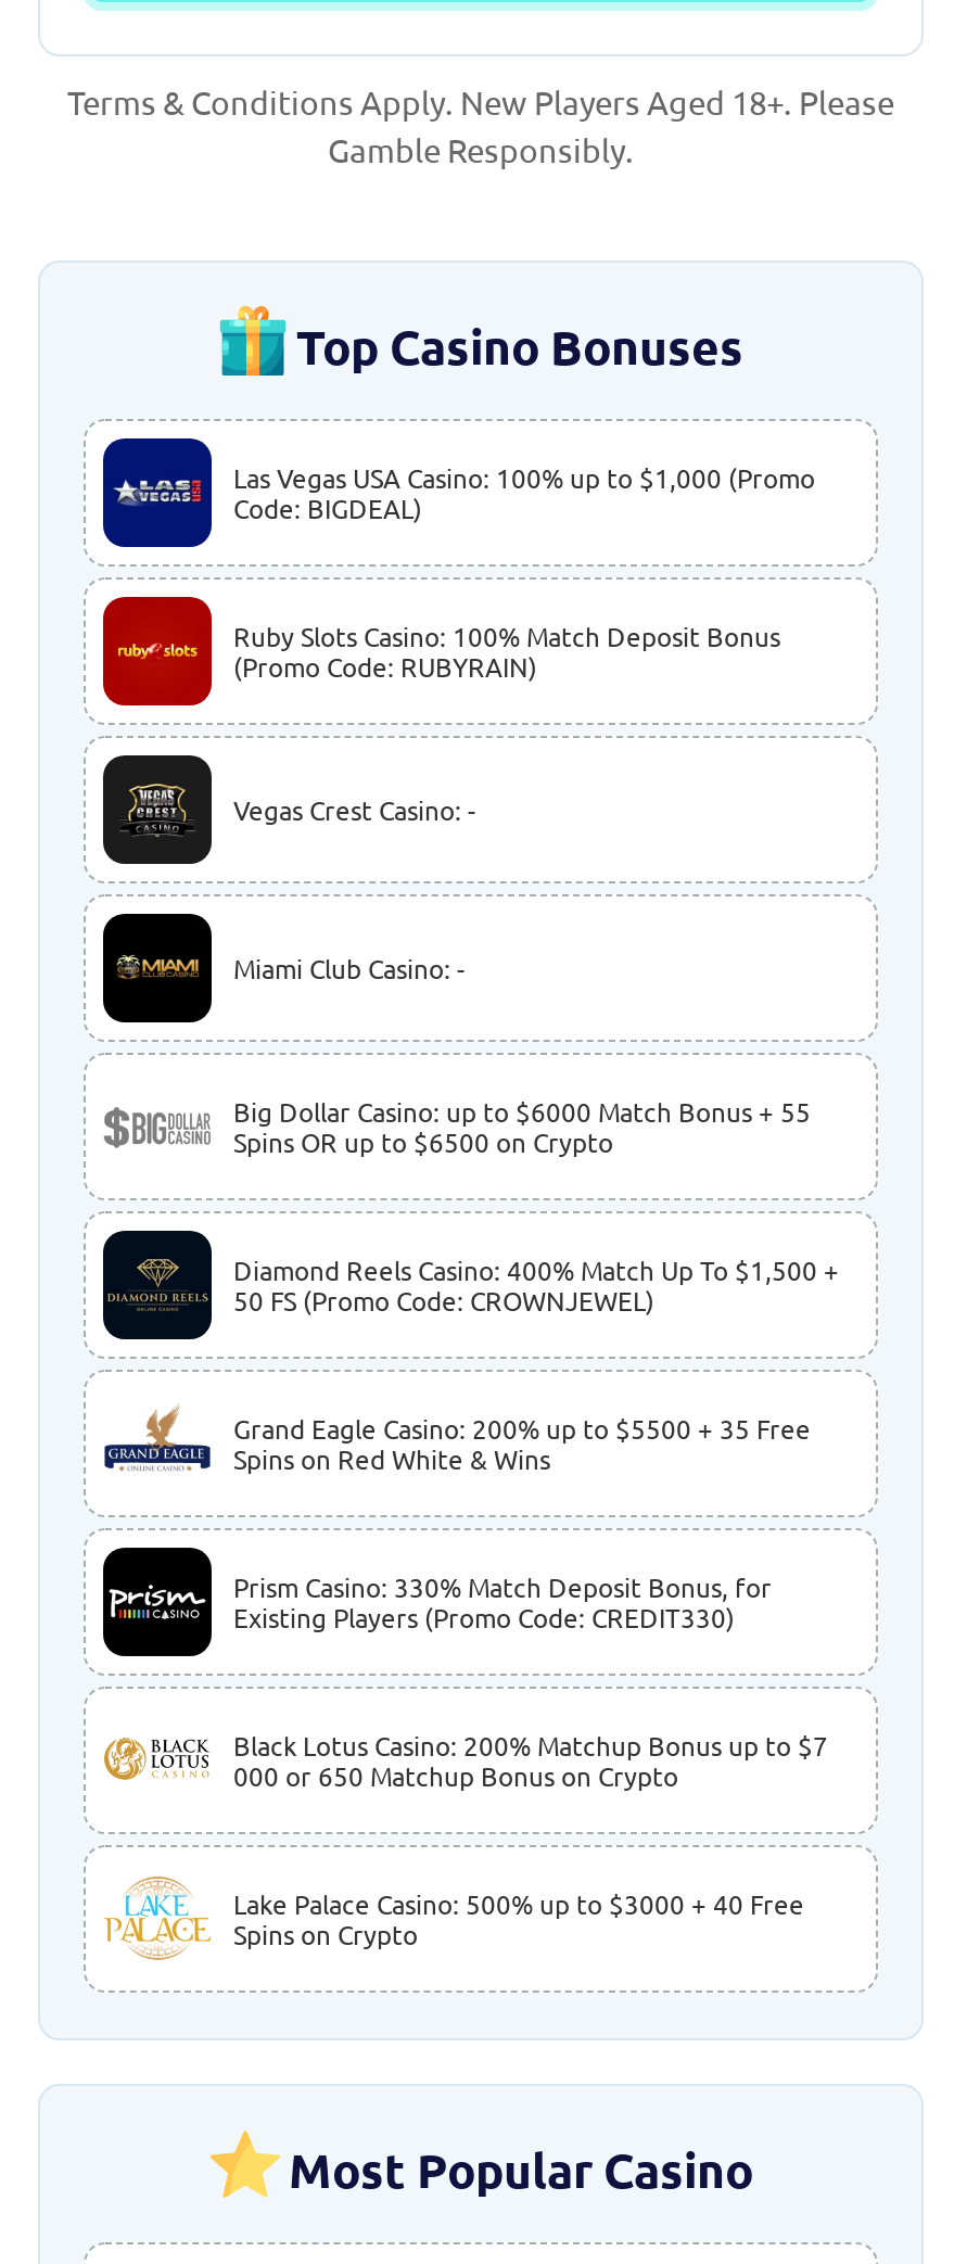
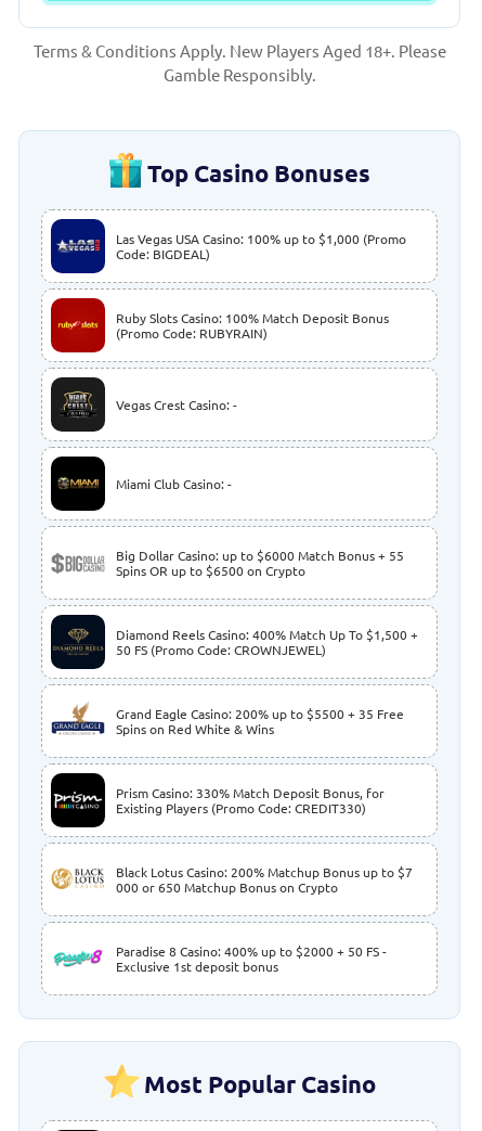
- [image]
- Lake Palace Casino: 500% up to $3000 + 40 Free
- Spins on Crypto
+ [image]
+ Paradise 8 Casino: 400% up to $2000 + 50 FS -
+ Exclusive 1st deposit bonus
